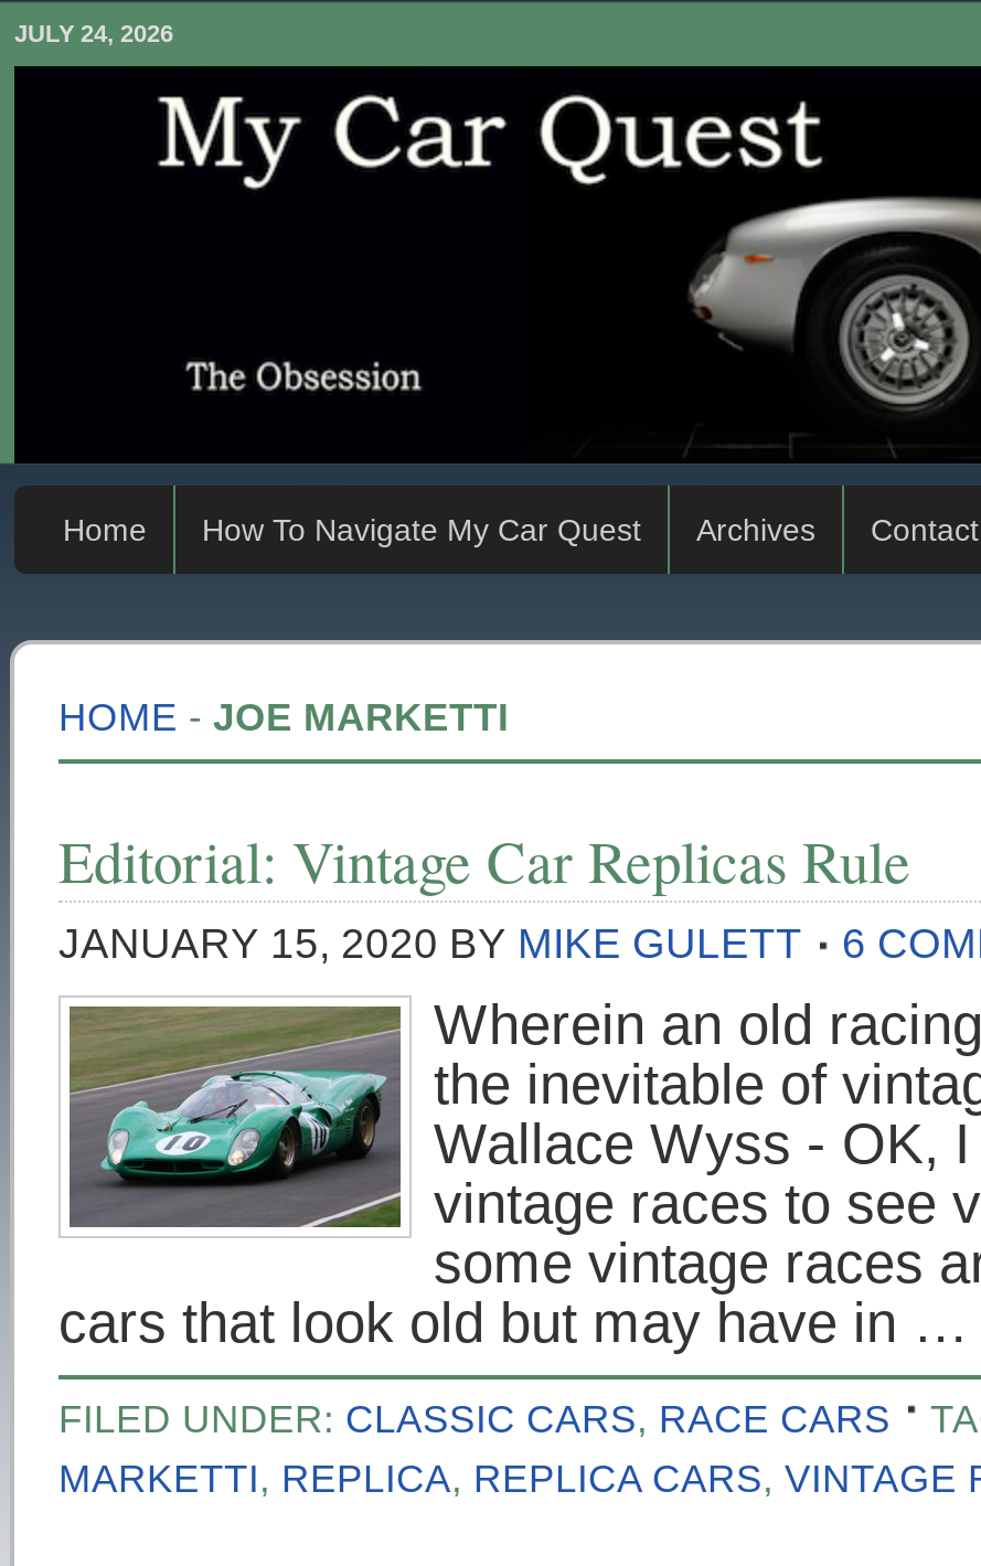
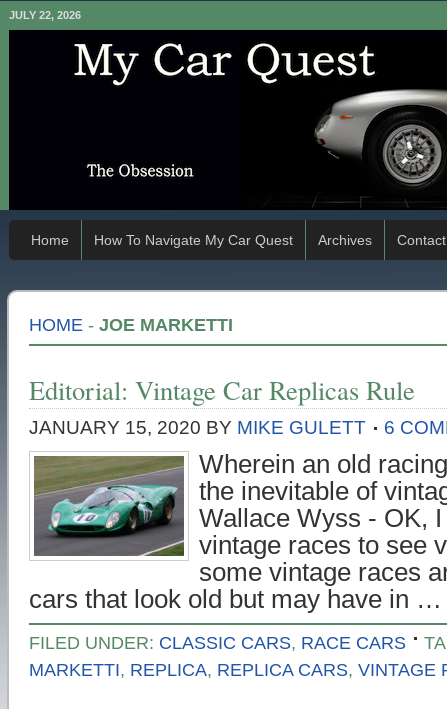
- JULY 24, 2026
+ JULY 22, 2026
